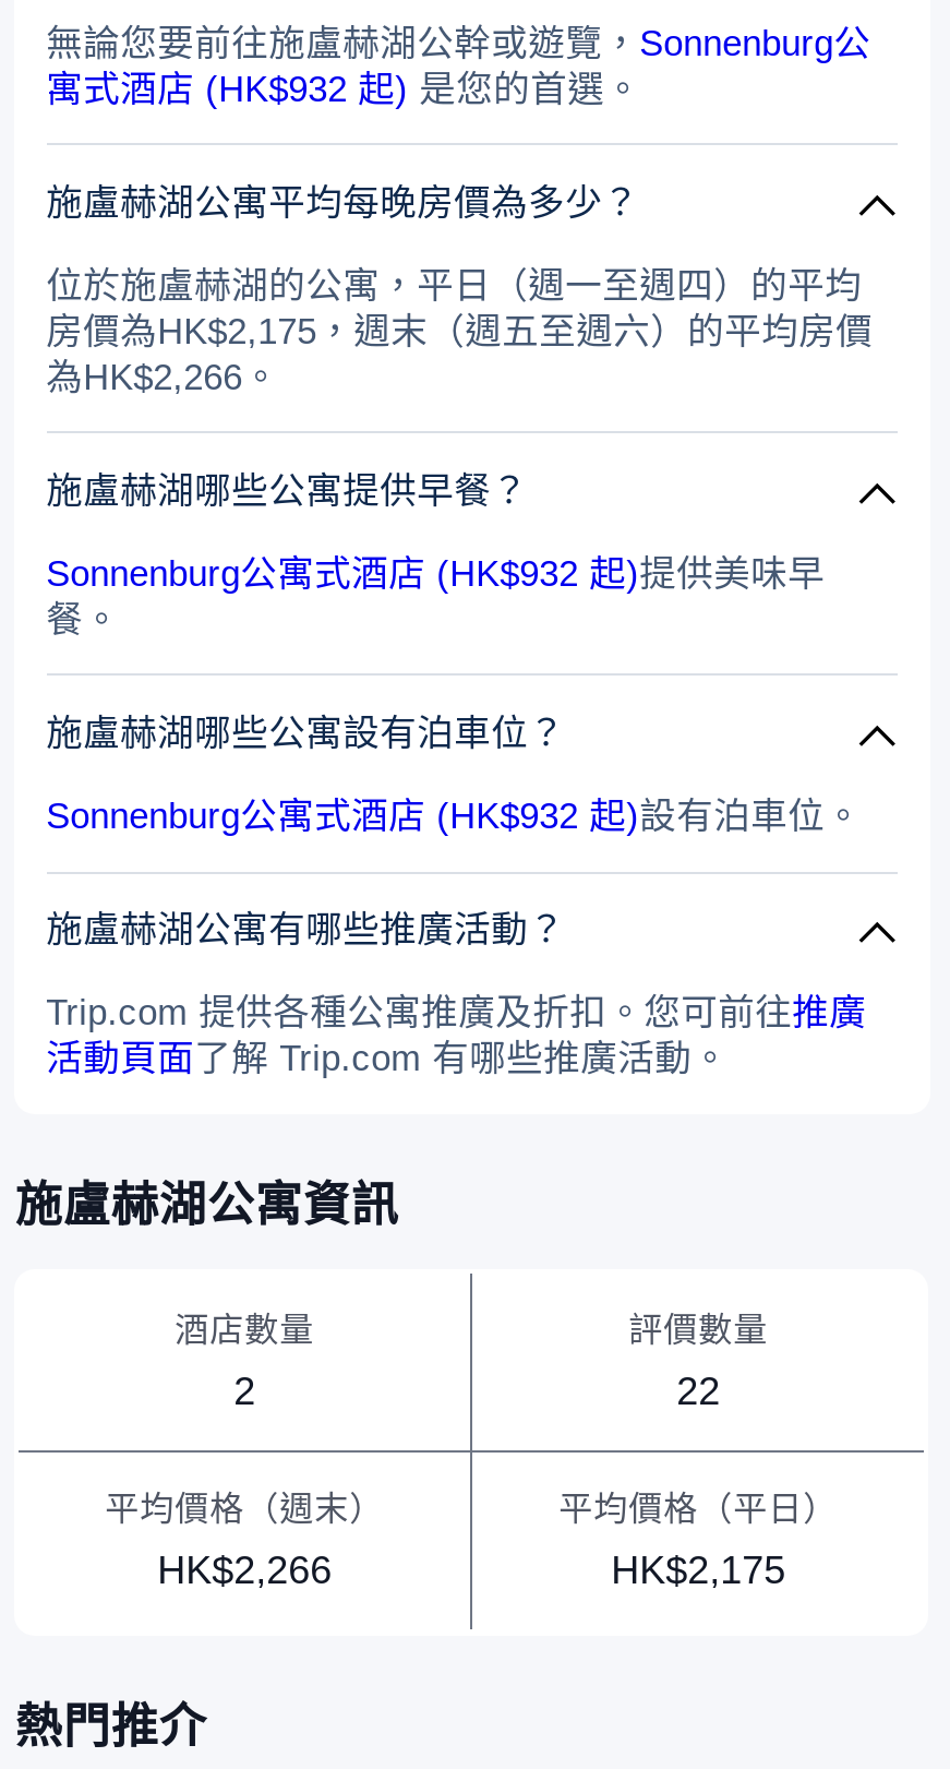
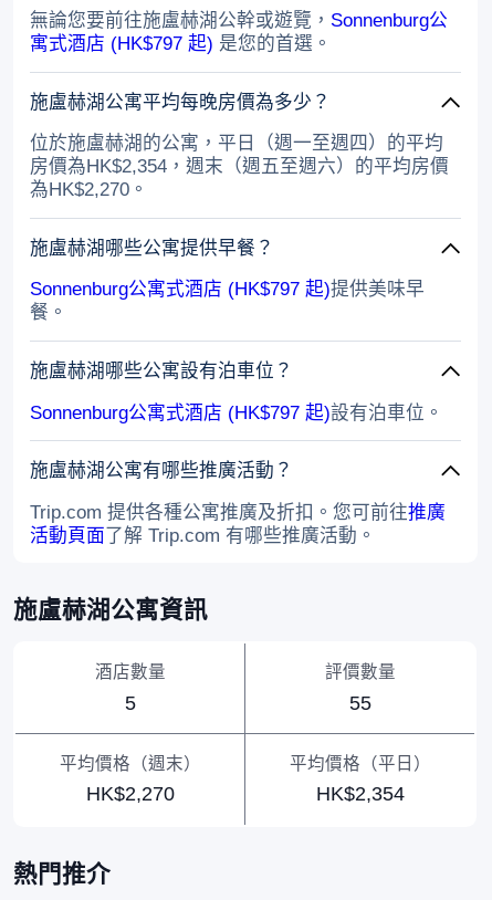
- 寓式酒店 (HK$932 起)是您的首選。
+ 寓式酒店 (HK$797 起)是您的首選。

- 房價為HK$2,175，週末（週五至週六）的平均房價
+ 房價為HK$2,354，週末（週五至週六）的平均房價

- 為HK$2,266。
+ 為HK$2,270。

- Sonnenburg公寓式酒店 (HK$932 起)提供美味早
+ Sonnenburg公寓式酒店 (HK$797 起)提供美味早

- Sonnenburg公寓式酒店 (HK$932 起)設有泊車位。
+ Sonnenburg公寓式酒店 (HK$797 起)設有泊車位。

- 2
+ 5

- 22
+ 55

- HK$2,266
+ HK$2,270

- HK$2,175
+ HK$2,354
